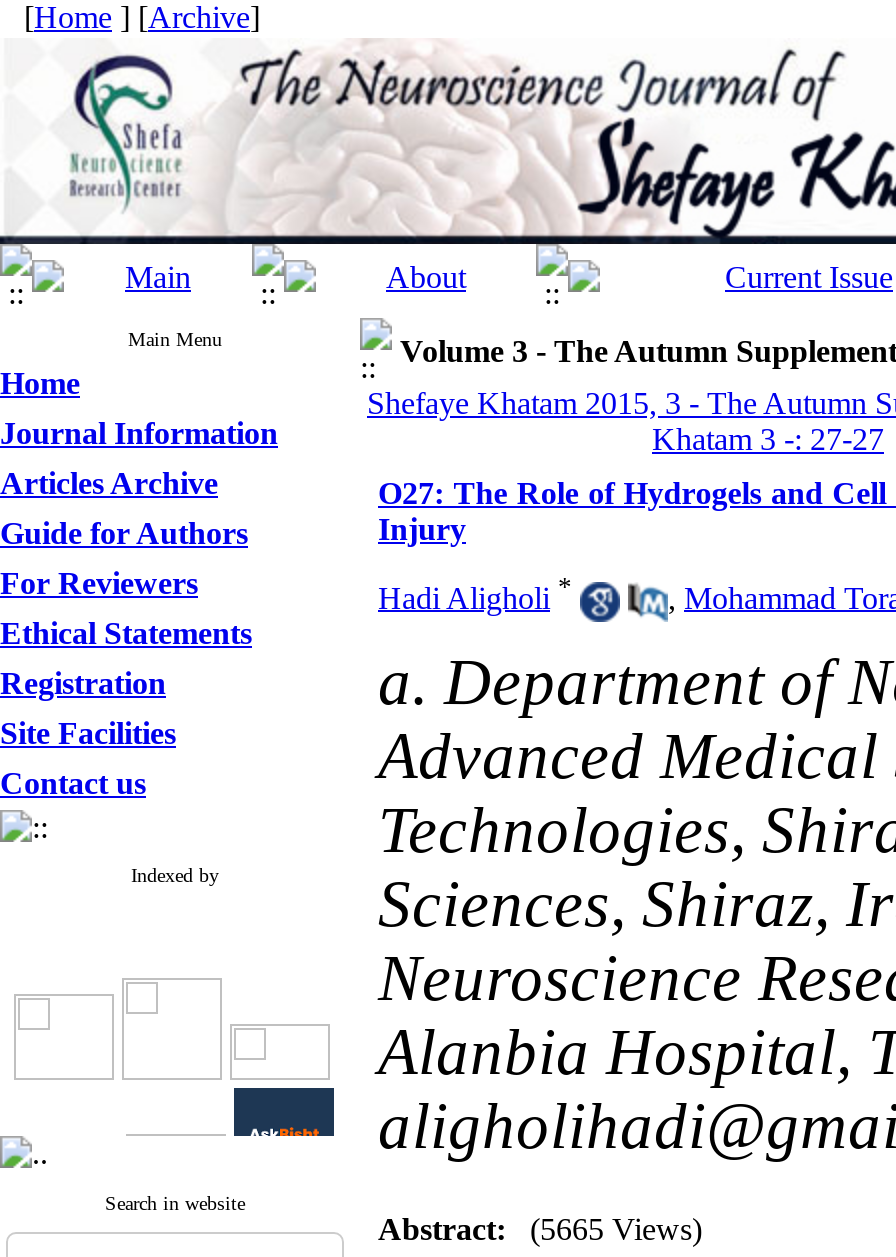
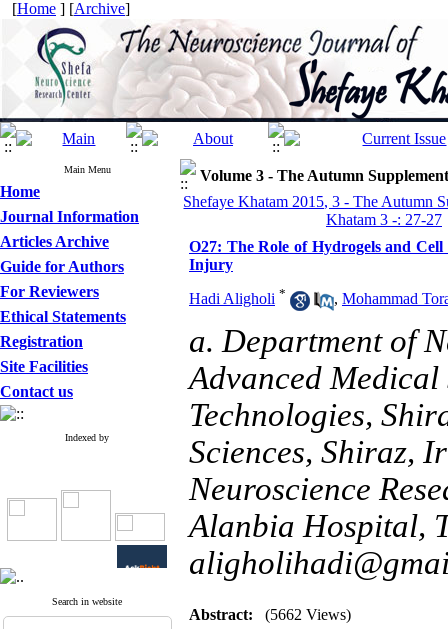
- Abstract: (5665 Views)
+ Abstract: (5662 Views)
